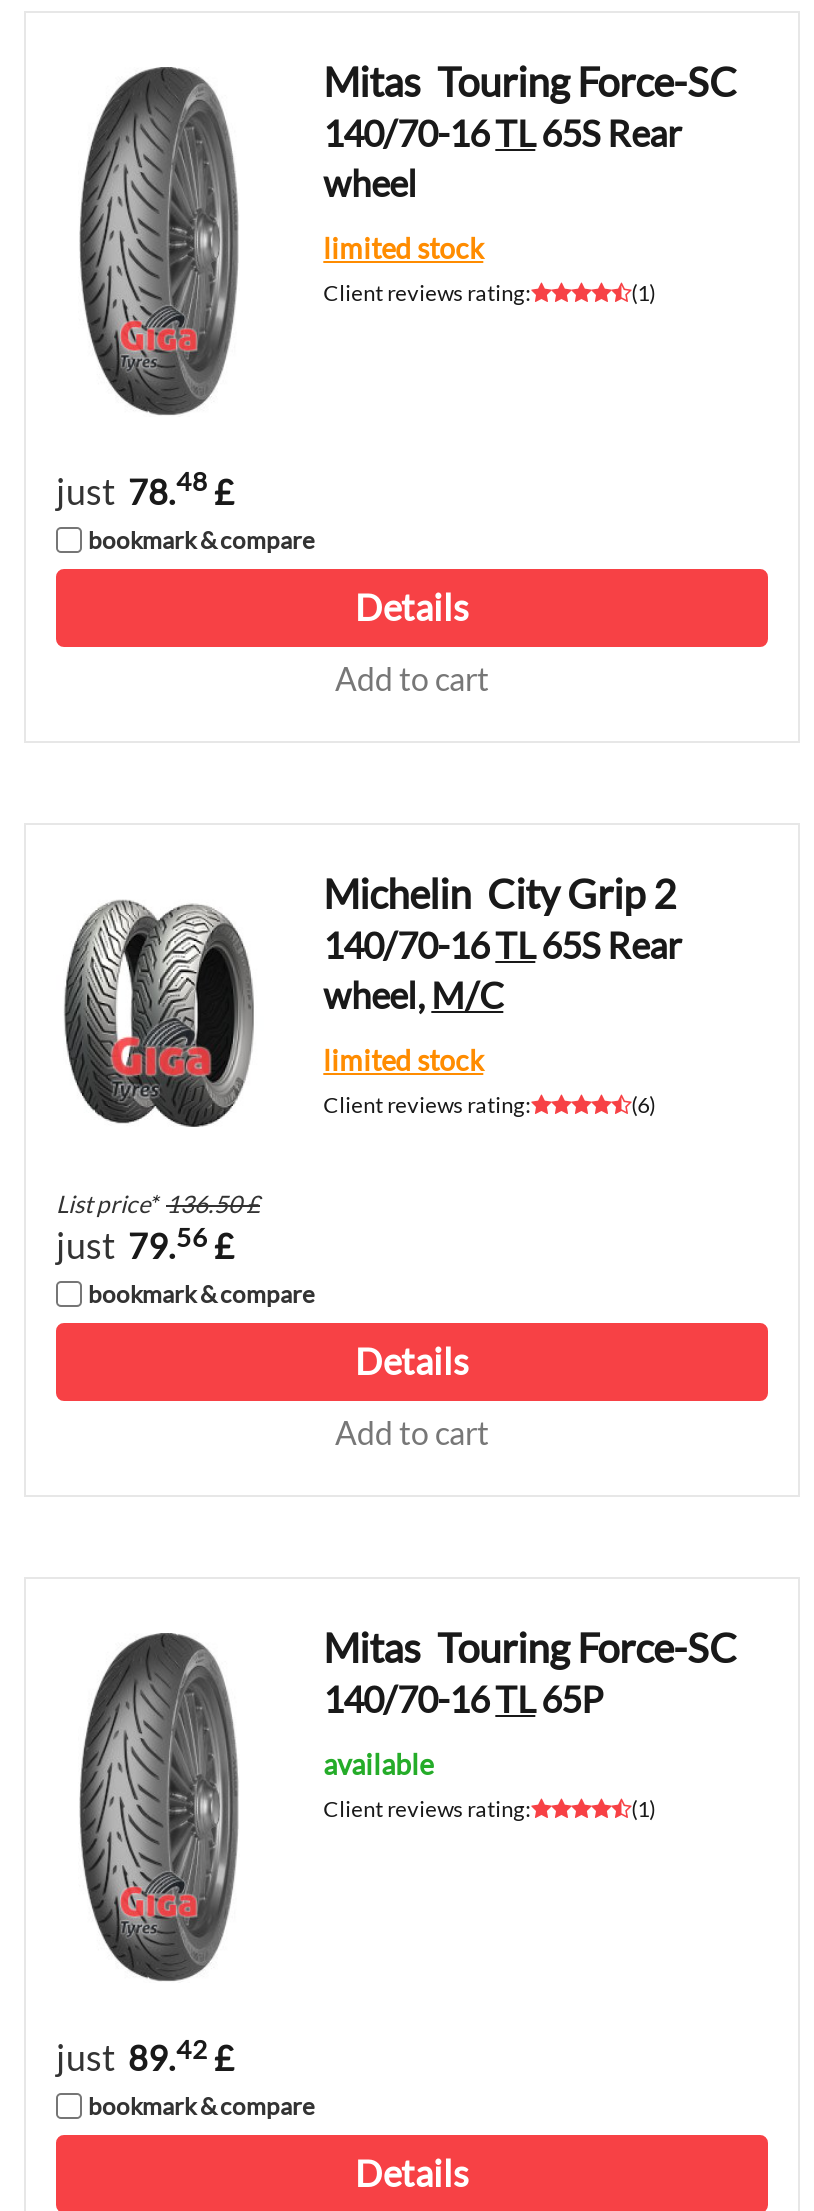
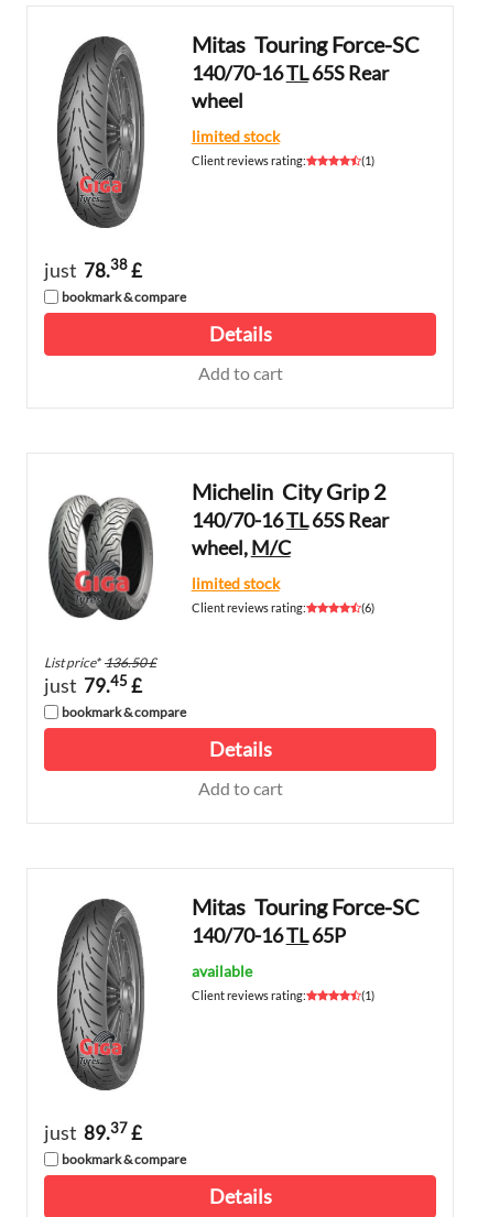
- just 78.48 £
+ just 78.38 £

- just 79.56 £
+ just 79.45 £

- just 89.42 £
+ just 89.37 £
